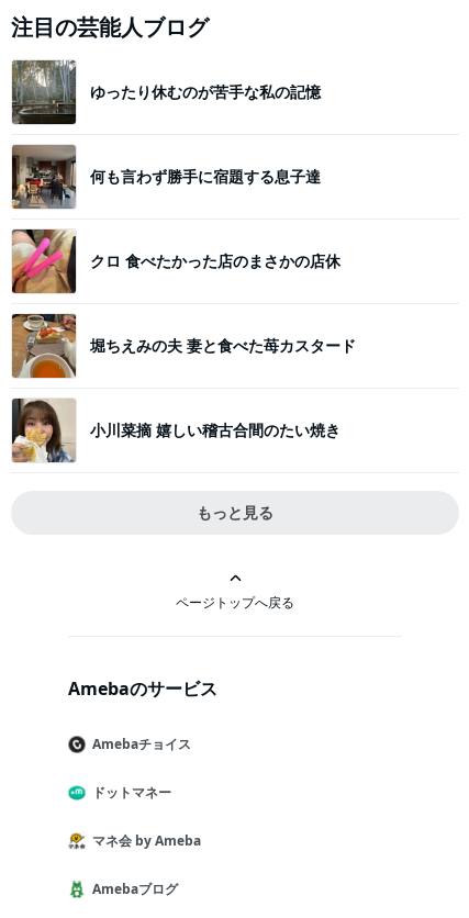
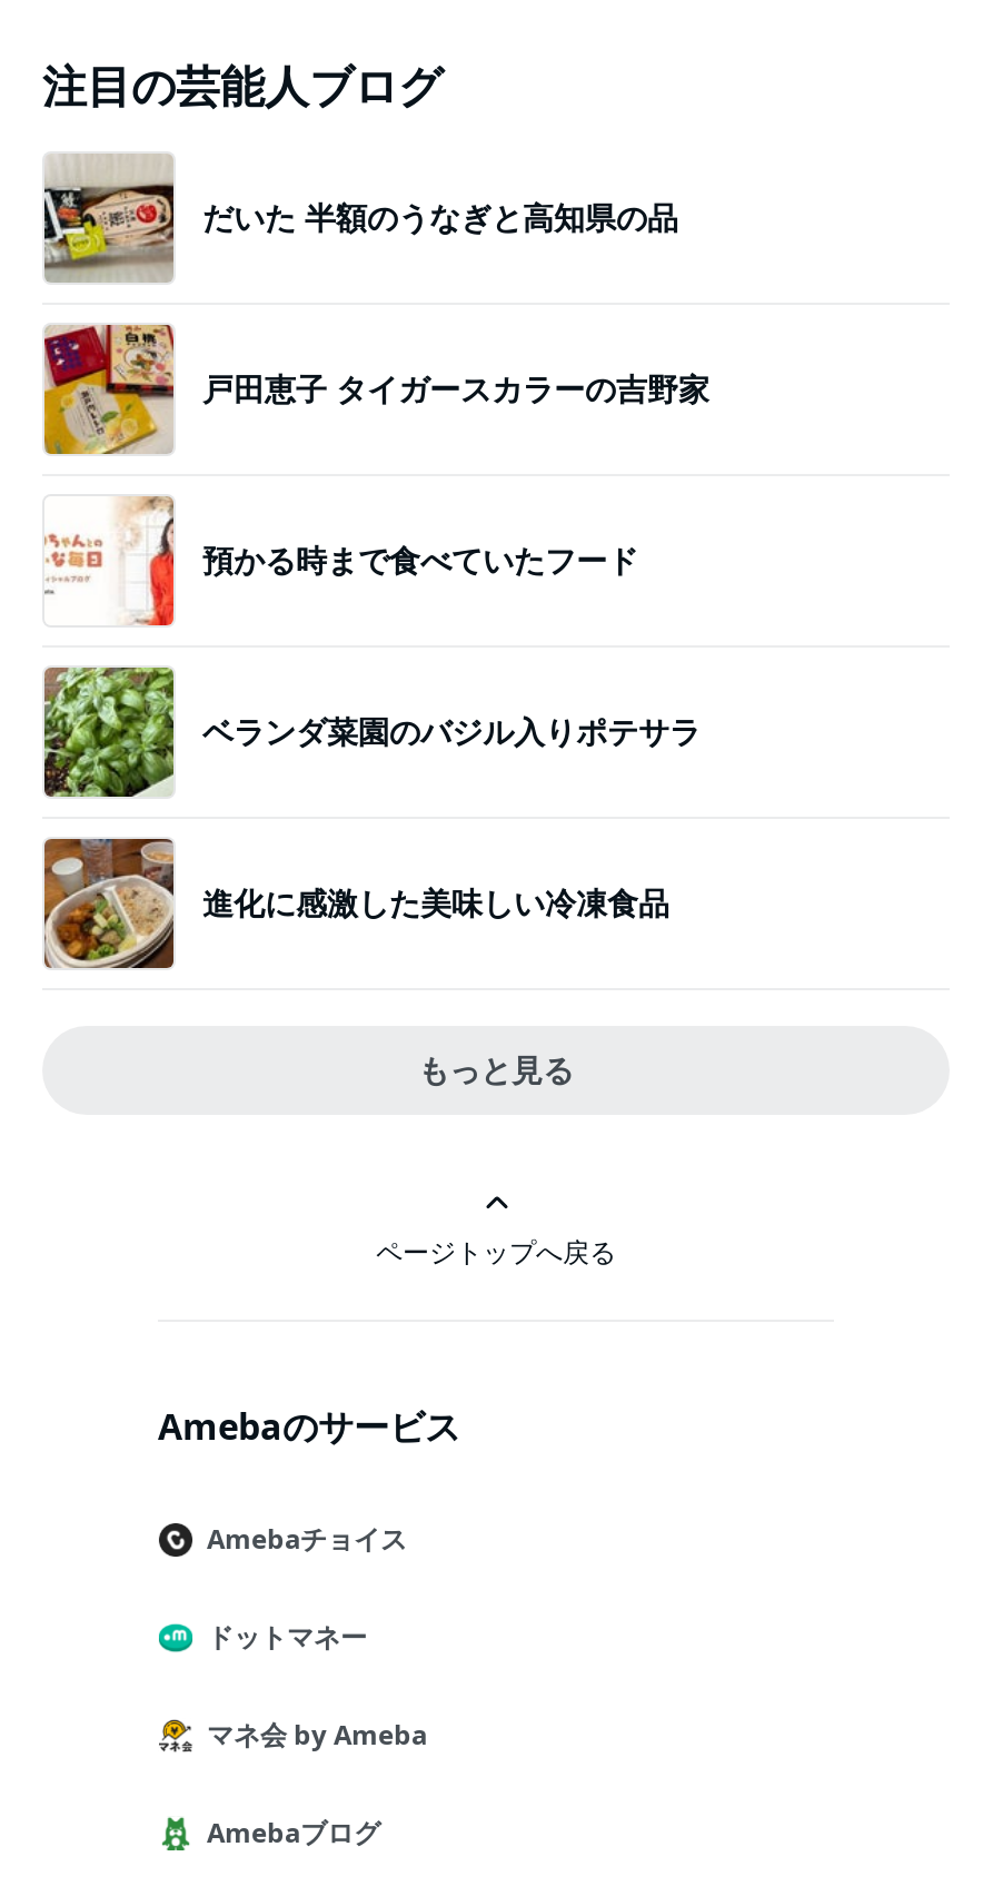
- [image]
- ゆったり休むのが苦手な私の記憶
+ [image]
+ だいた 半額のうなぎと高知県の品

- [image]
- 何も言わず勝手に宿題する息子達
+ [image]
+ 戸田恵子 タイガースカラーの吉野家

- [image]
- クロ 食べたかった店のまさかの店休
+ [image]
+ 預かる時まで食べていたフード

- [image]
- 堀ちえみの夫 妻と食べた苺カスタード
+ [image]
+ ベランダ菜園のバジル入りポテサラ

- [image]
- 小川菜摘 嬉しい稽古合間のたい焼き
+ [image]
+ 進化に感激した美味しい冷凍食品
